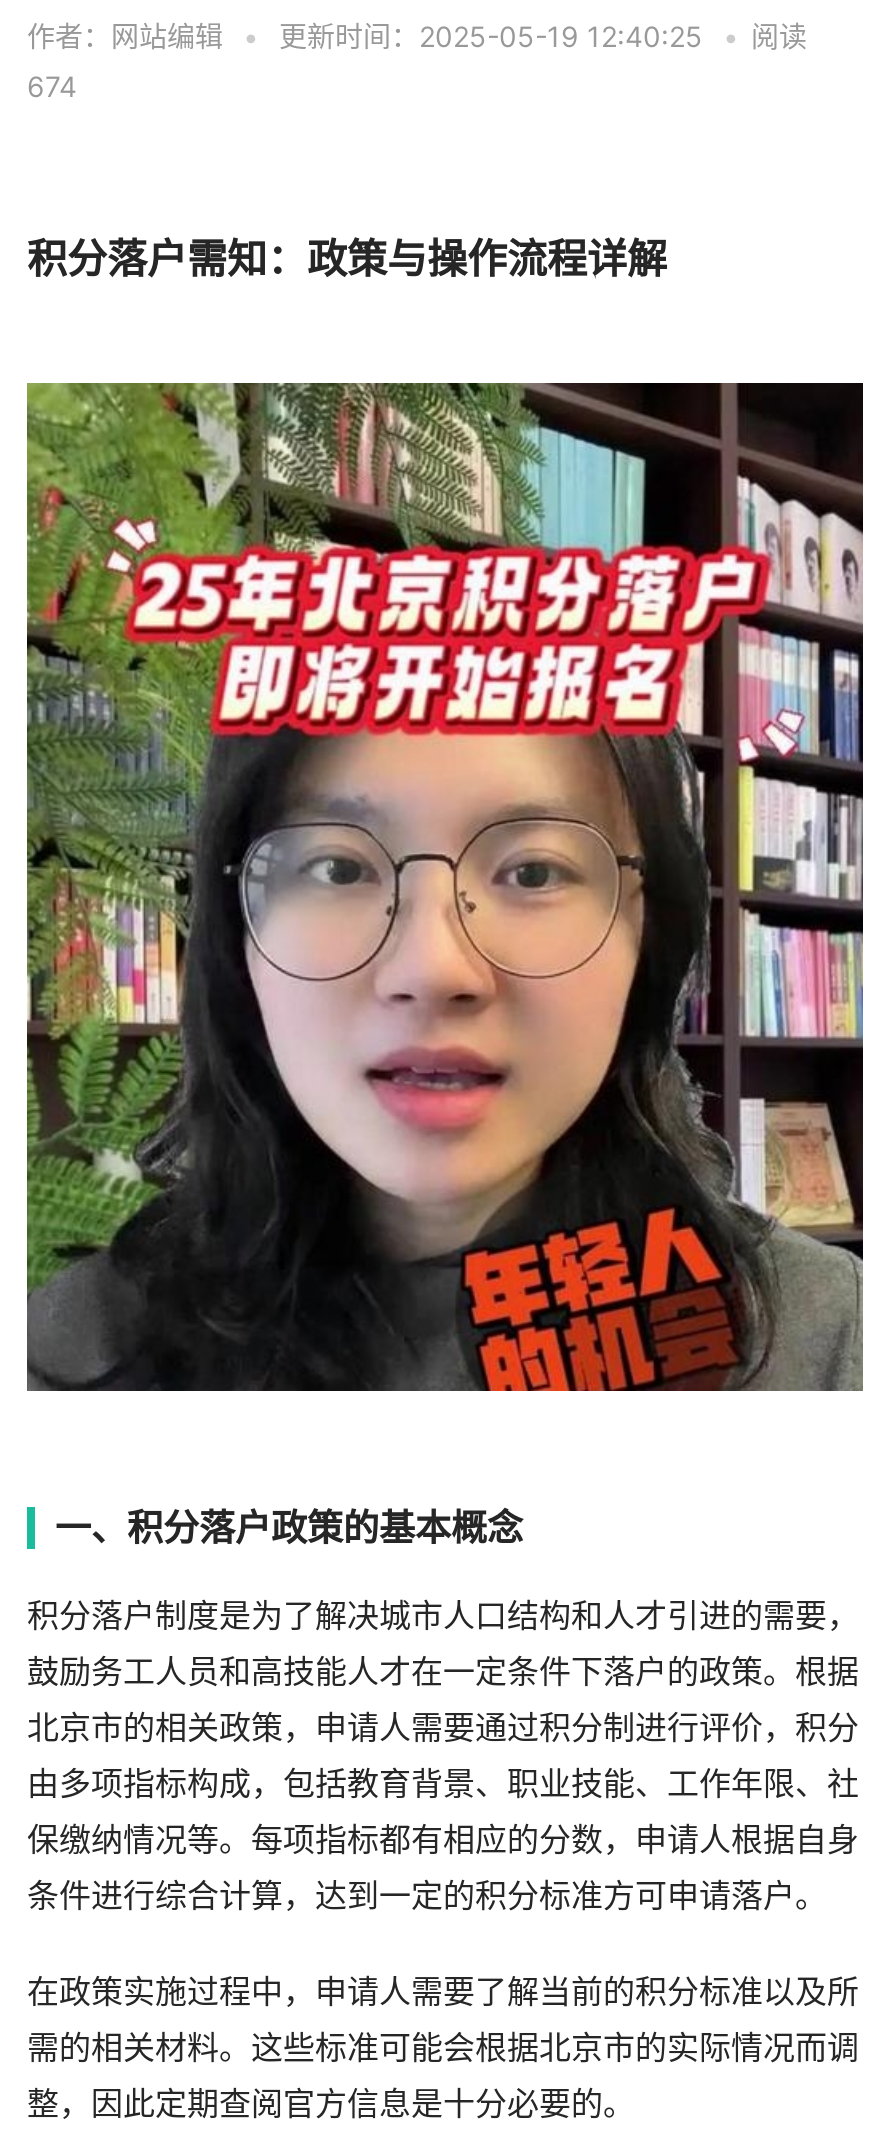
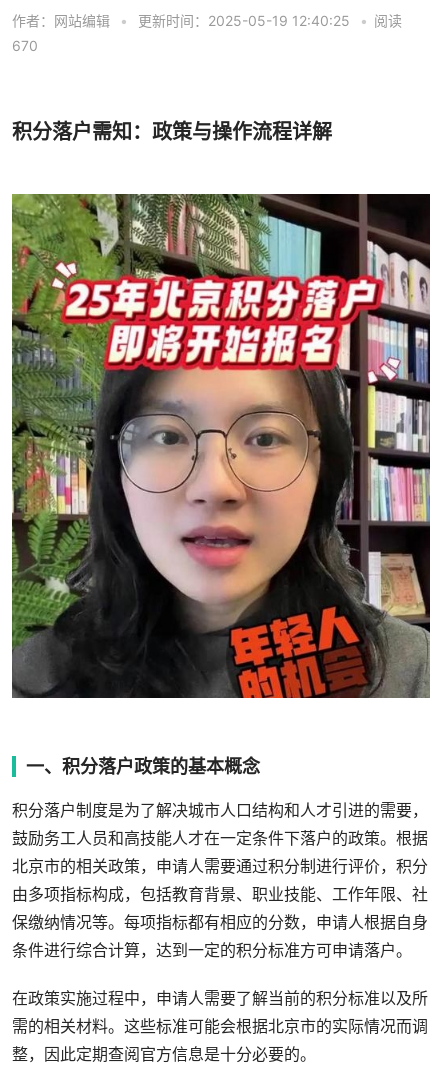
- 674
+ 670
